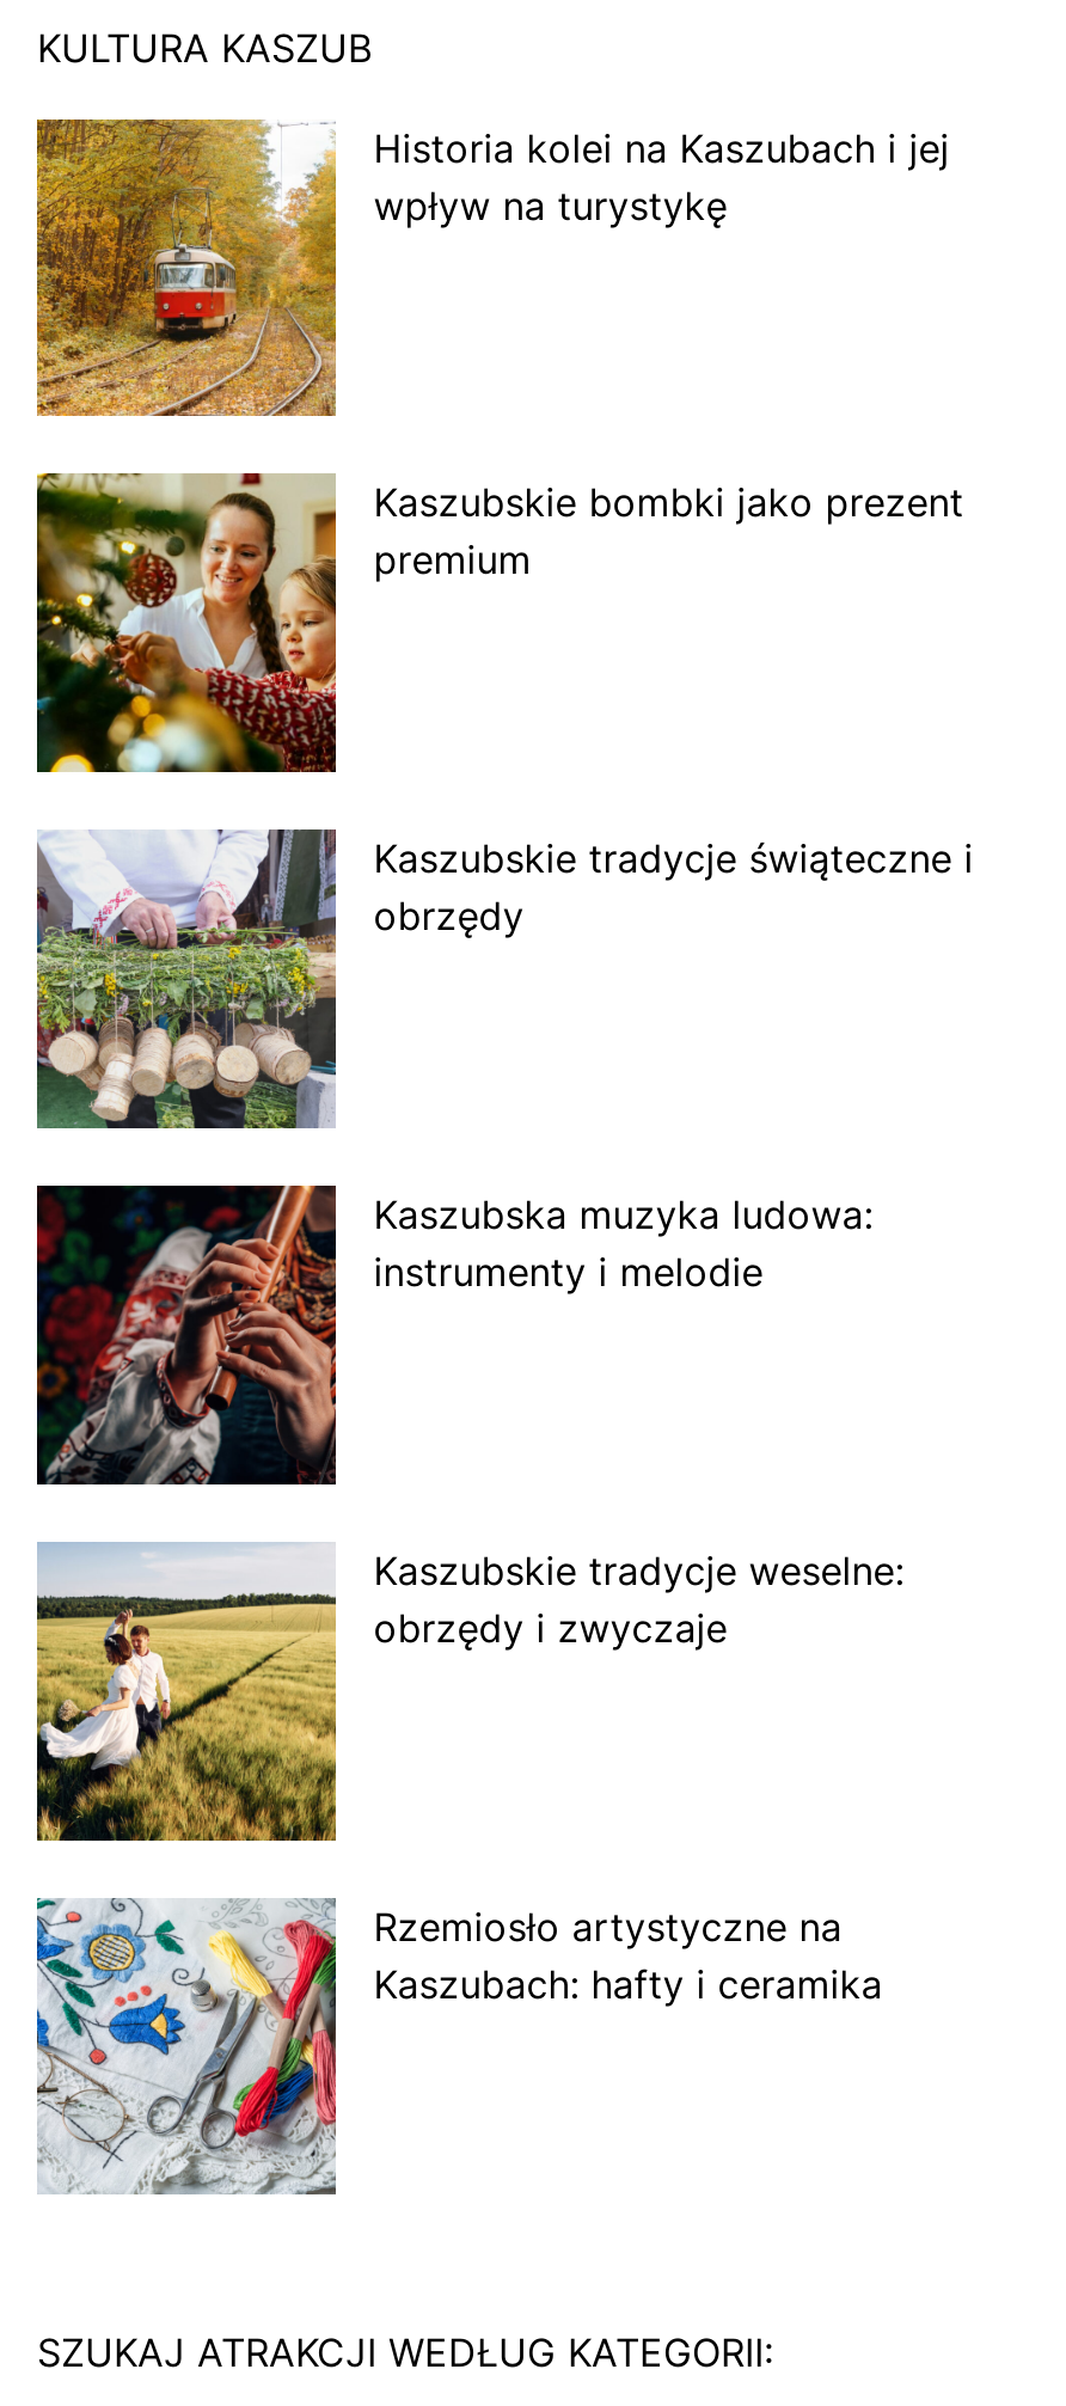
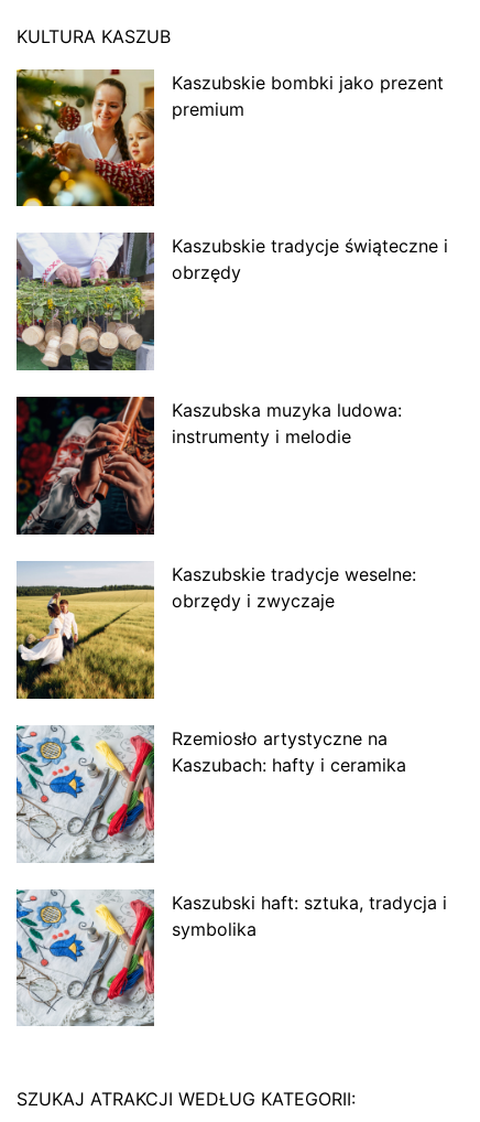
- [image]
- Historia kolei na Kaszubach i jej
- wpływ na turystykę

moved up: [image] | Kaszubskie bombki jako prezent | premium | ... | Rzemiosło artystyczne na | Kaszubach: hafty i ceramika

moved up: [image]

+ Kaszubski haft: sztuka, tradycja i
+ symbolika
